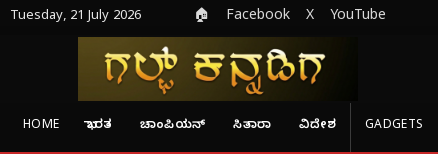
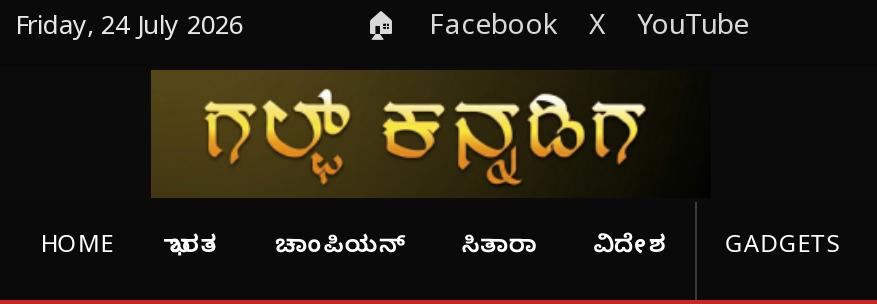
- Tuesday, 21 July 2026
+ Friday, 24 July 2026
